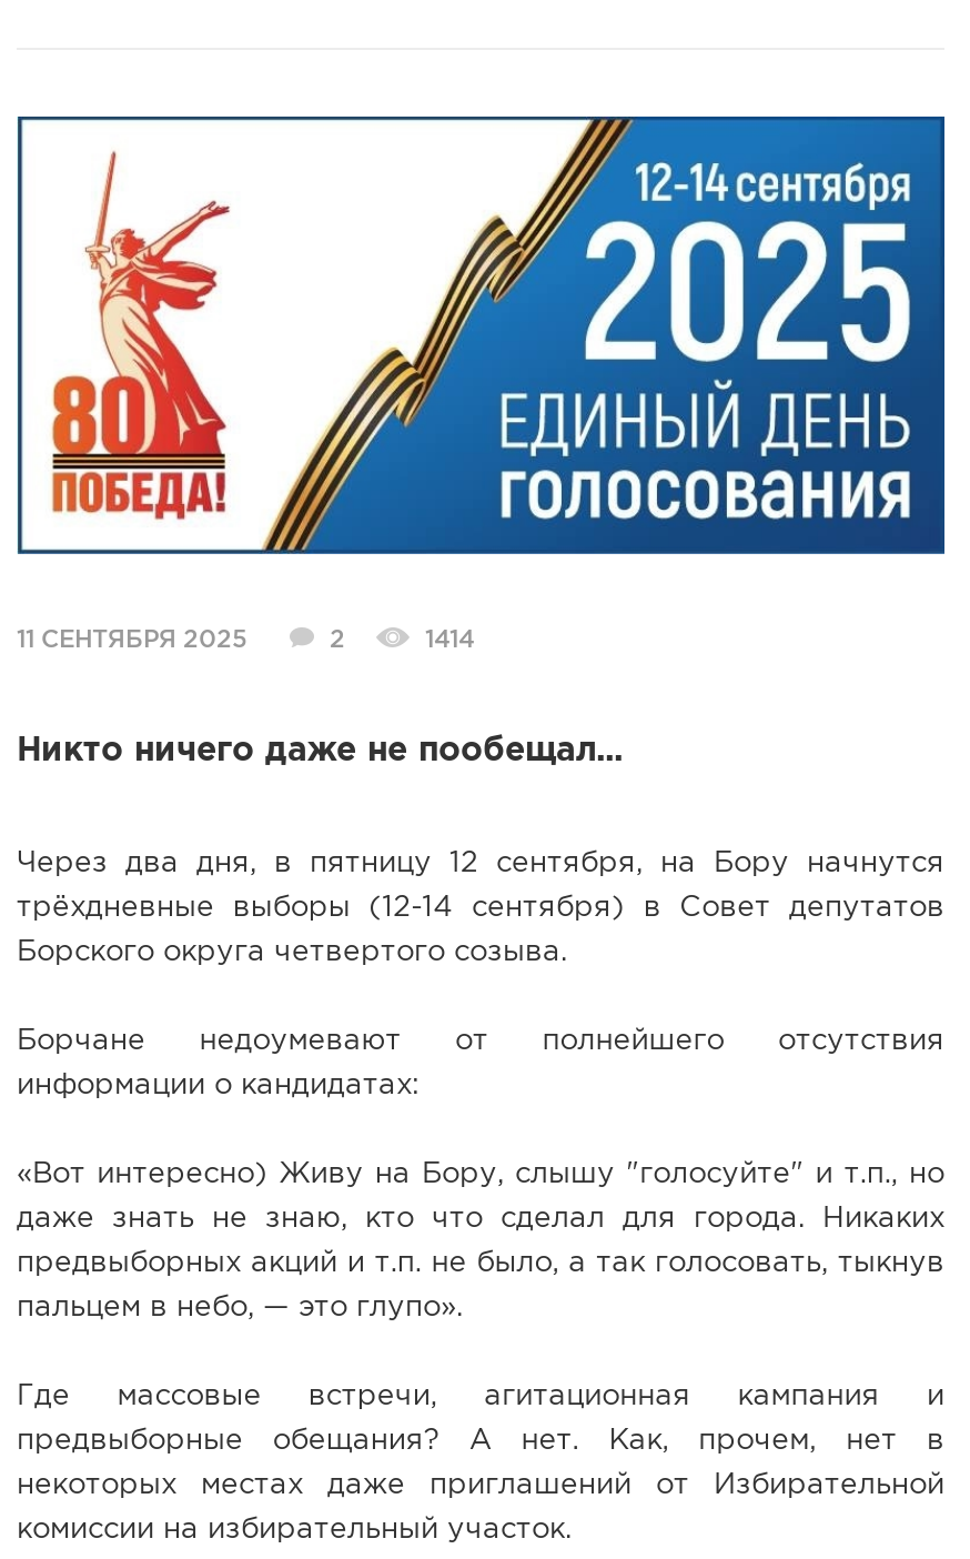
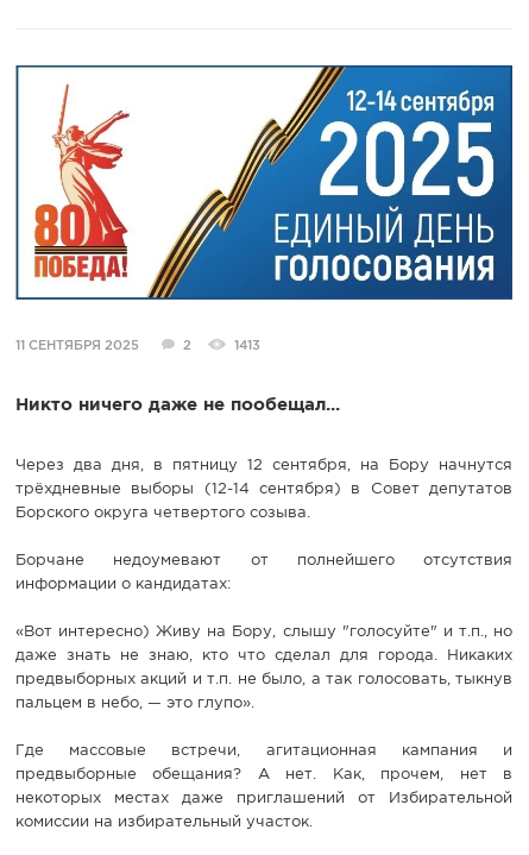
- 1414
+ 1413
